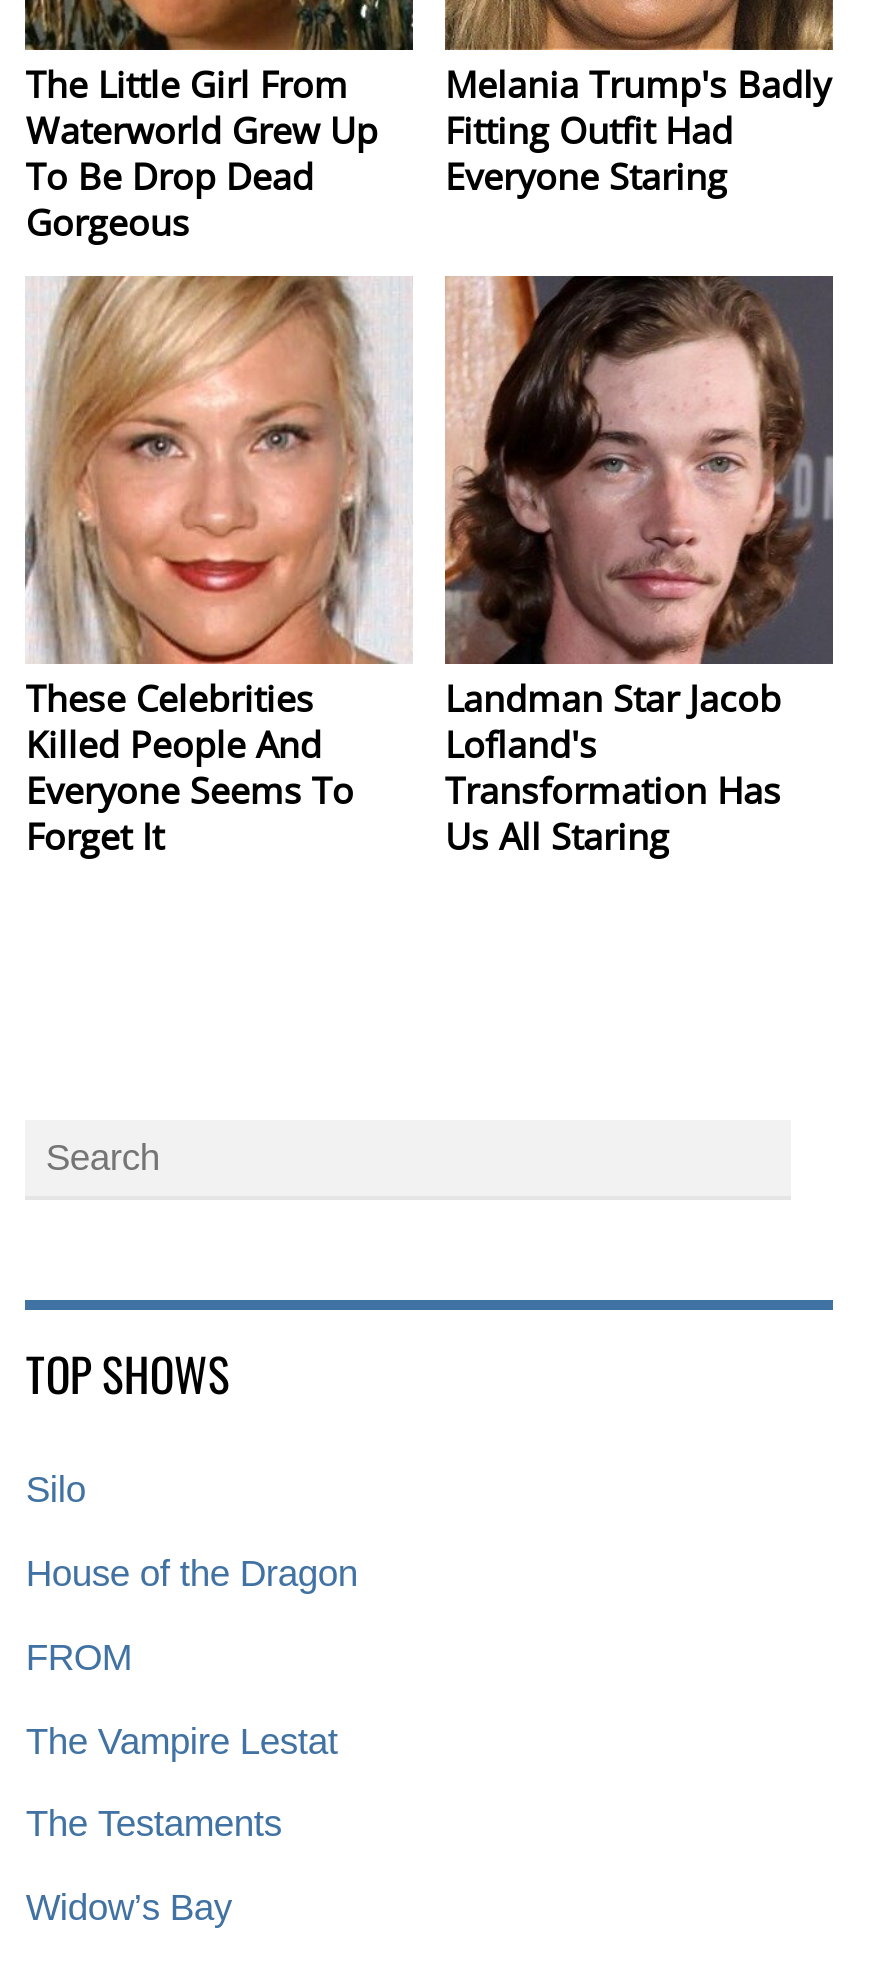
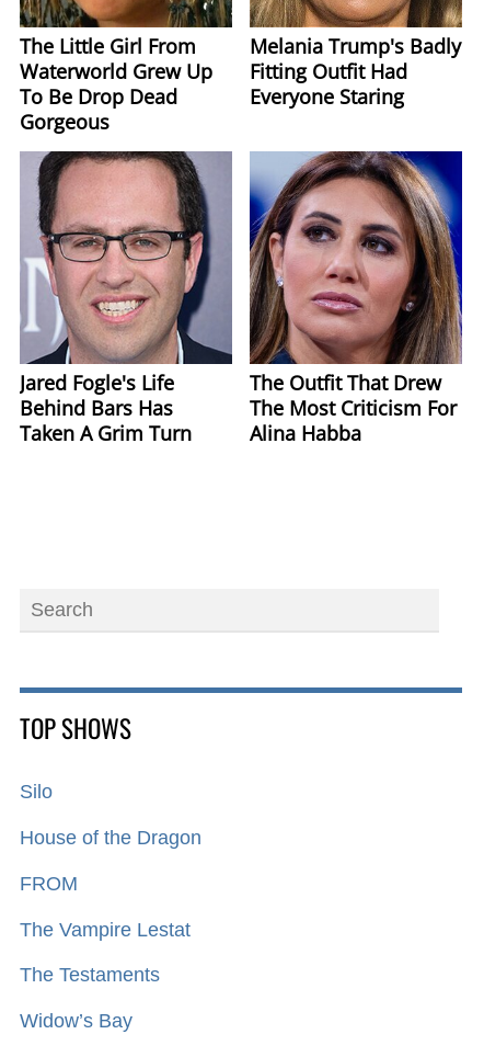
- [image]
- These Celebrities
- Killed People And
- Everyone Seems To
- Forget It
+ [image]
+ Jared Fogle's Life
+ Behind Bars Has
+ Taken A Grim Turn

- [image]
- Landman Star Jacob
- Lofland's
- Transformation Has
- Us All Staring
+ [image]
+ The Outfit That Drew
+ The Most Criticism For
+ Alina Habba
